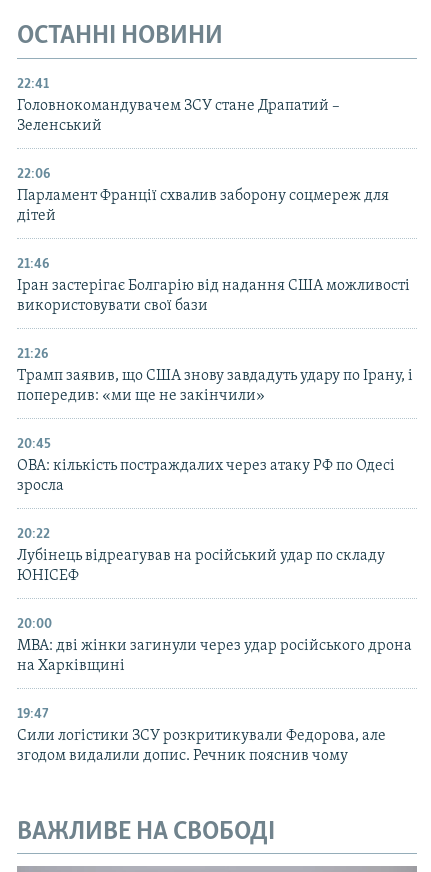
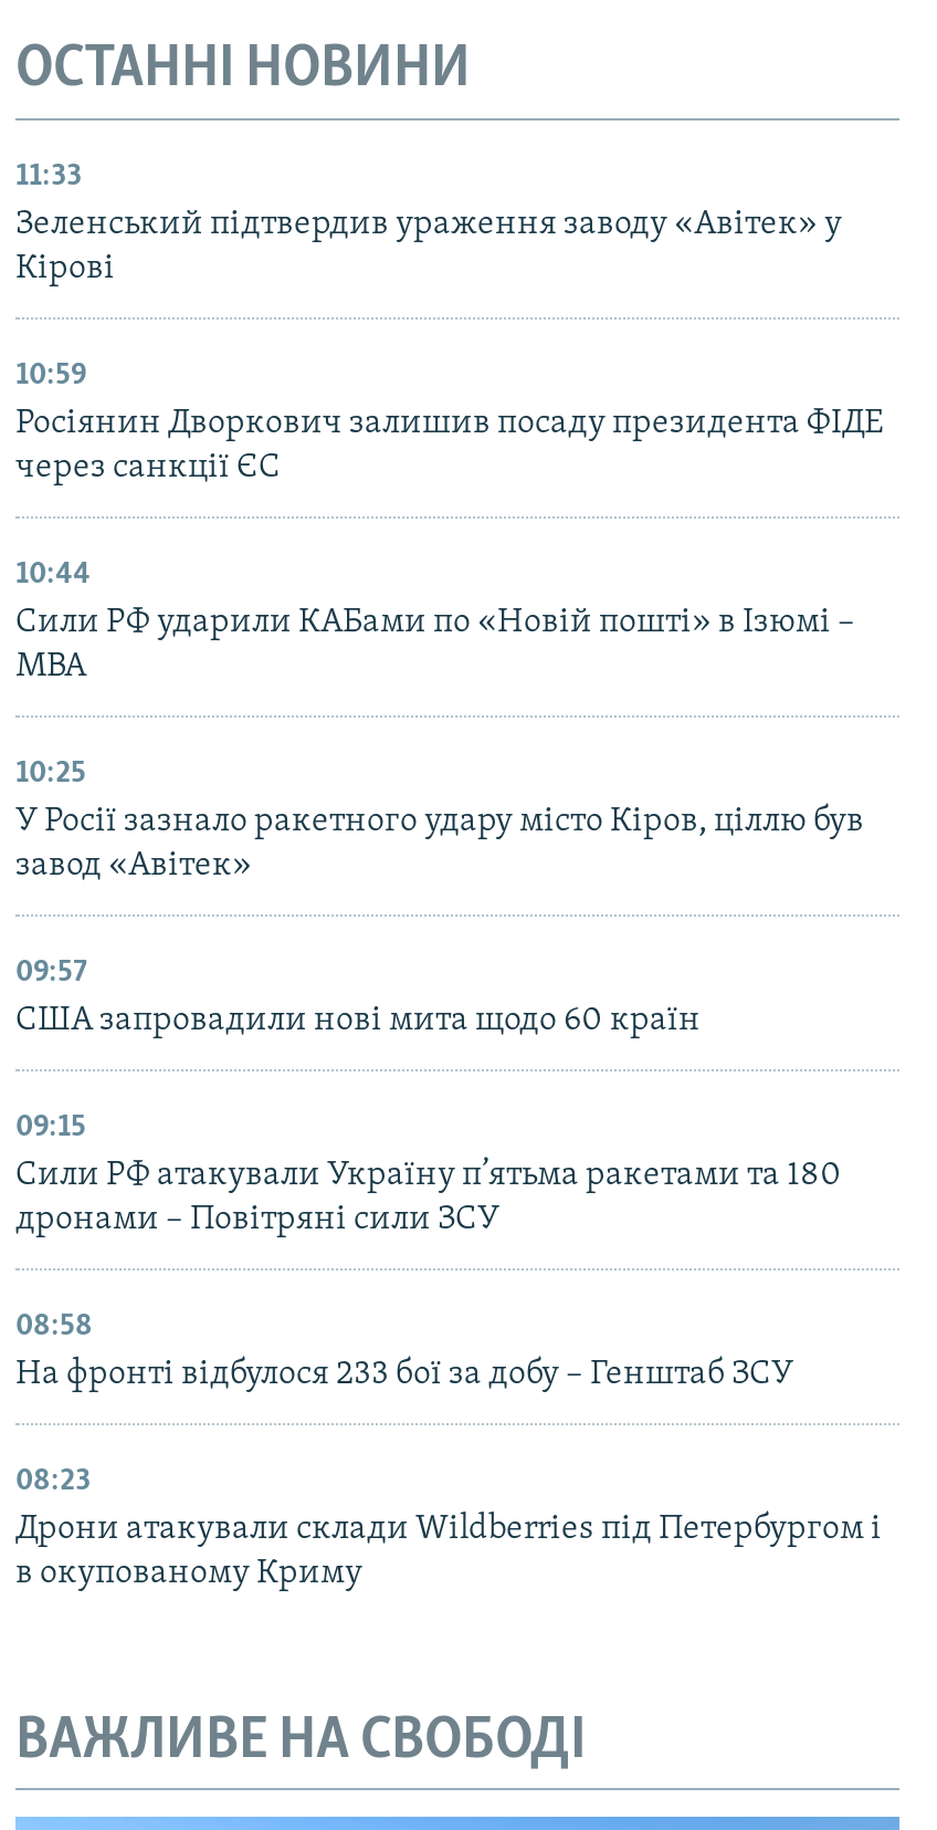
- 22:41
- Головнокомандувачем ЗСУ стане Драпатий –
- Зеленський
+ 11:33
+ Зеленський підтвердив ураження заводу «Авітек» у
+ Кірові

- 22:06
- Парламент Франції схвалив заборону соцмереж для
- дітей
+ 10:59
+ Росіянин Дворкович залишив посаду президента ФІДЕ
+ через санкції ЄС

- 21:46
- Іран застерігає Болгарію від надання США можливості
- використовувати свої бази
+ 10:44
+ Сили РФ ударили КАБами по «Новій пошті» в Ізюмі –
+ МВА

- 21:26
- Трамп заявив, що США знову завдадуть удару по Ірану, і
- попередив: «ми ще не закінчили»
+ 10:25
+ У Росії зазнало ракетного удару місто Кіров, ціллю був
+ завод «Авітек»

- 20:45
- ОВА: кількість постраждалих через атаку РФ по Одесі
- зросла
+ 09:57
+ США запровадили нові мита щодо 60 країн

- 20:22
- Лубінець відреагував на російський удар по складу
- ЮНІСЕФ
+ 09:15
+ Сили РФ атакували Україну п’ятьма ракетами та 180
+ дронами – Повітряні сили ЗСУ

- 20:00
- МВА: дві жінки загинули через удар російського дрона
- на Харківщині
+ 08:58
+ На фронті відбулося 233 бої за добу – Генштаб ЗСУ

- 19:47
- Сили логістики ЗСУ розкритикували Федорова, але
- згодом видалили допис. Речник пояснив чому
+ 08:23
+ Дрони атакували склади Wildberries під Петербургом і
+ в окупованому Криму
